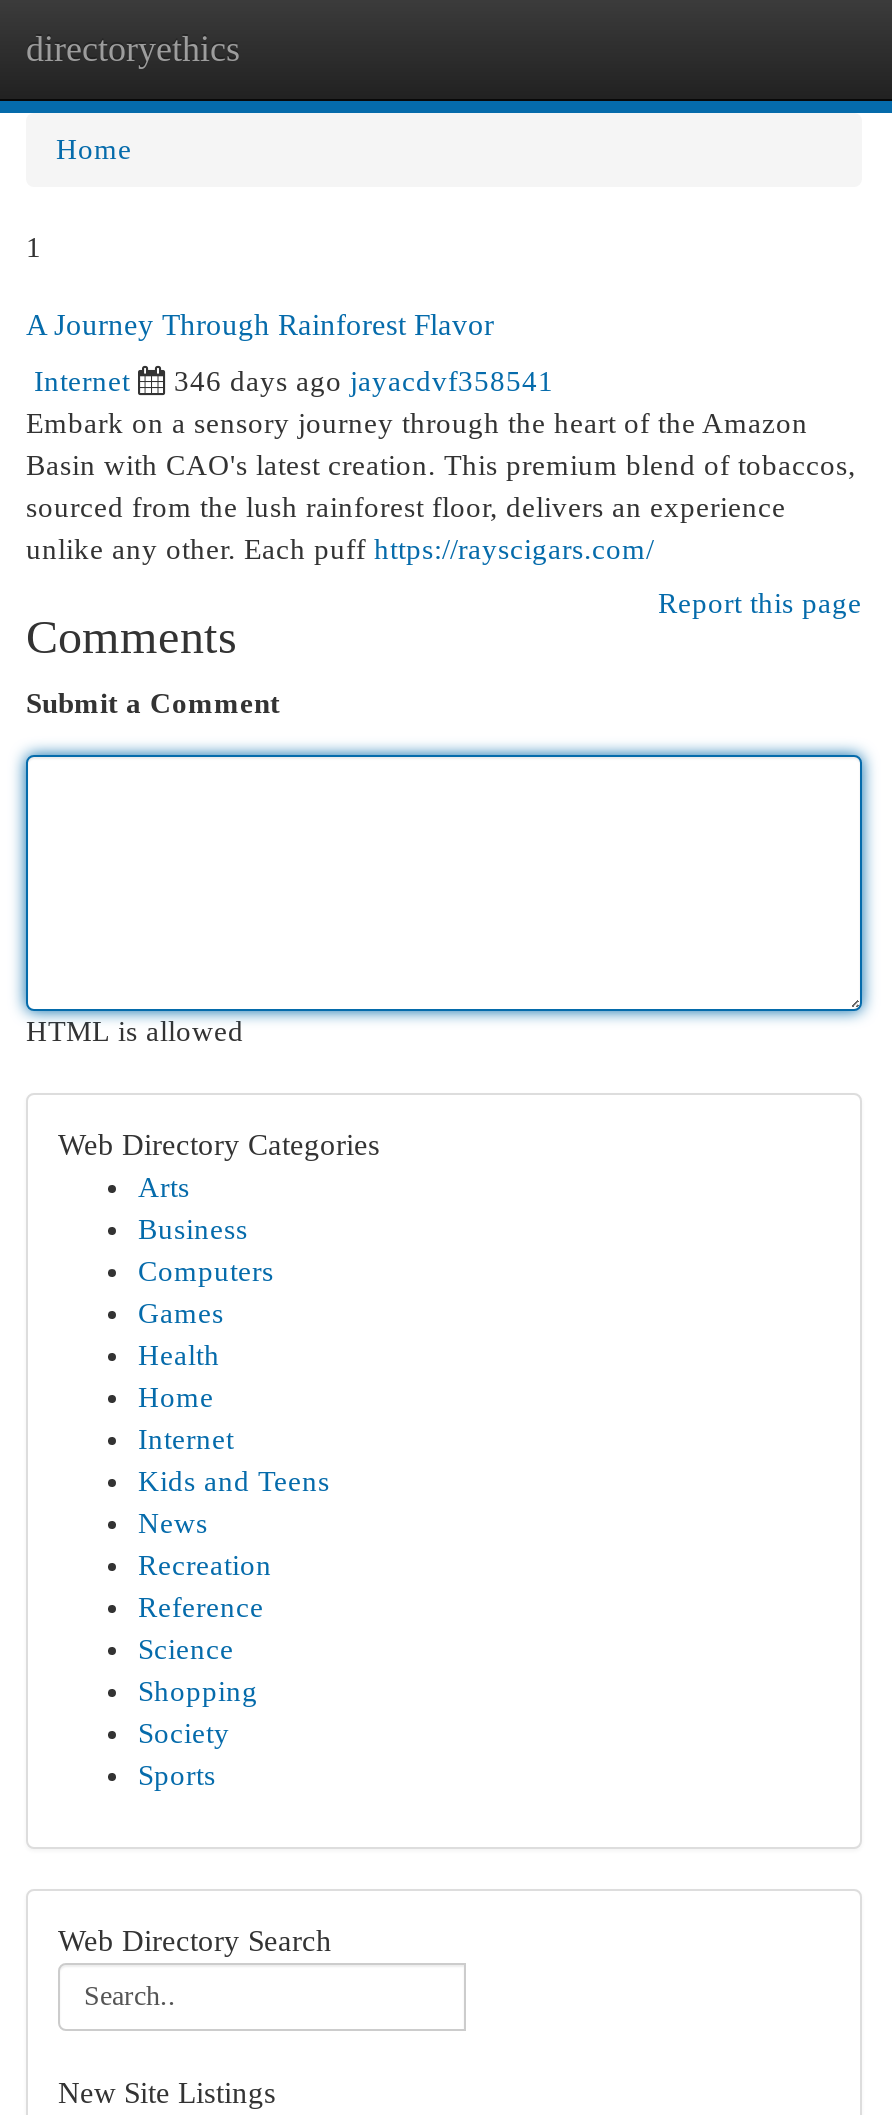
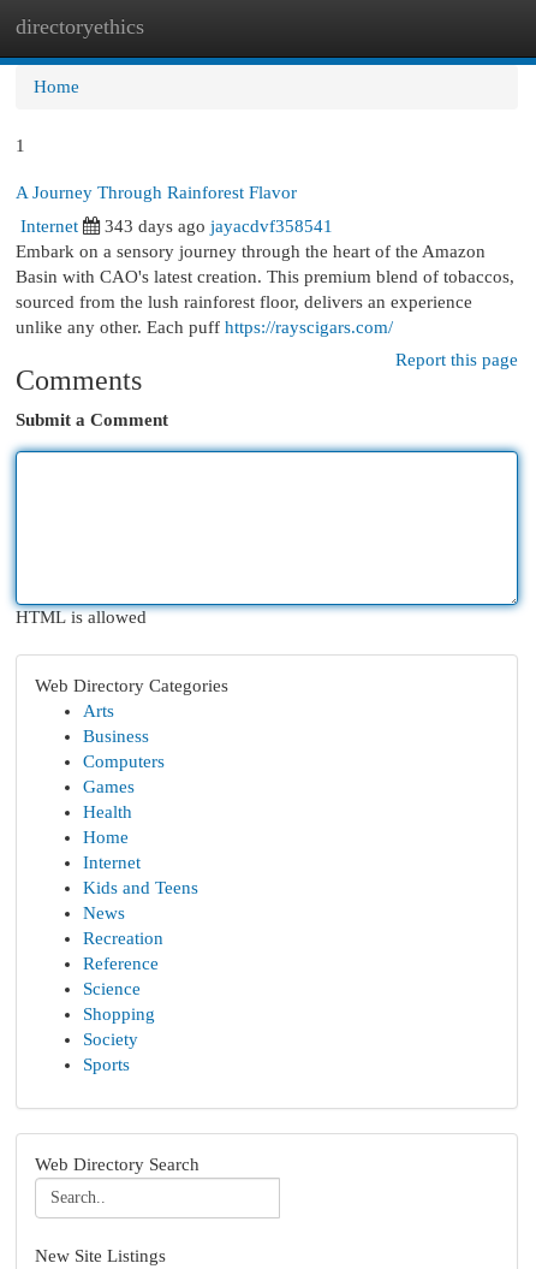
- 346 days ago jayacdvf358541
+ 343 days ago jayacdvf358541
